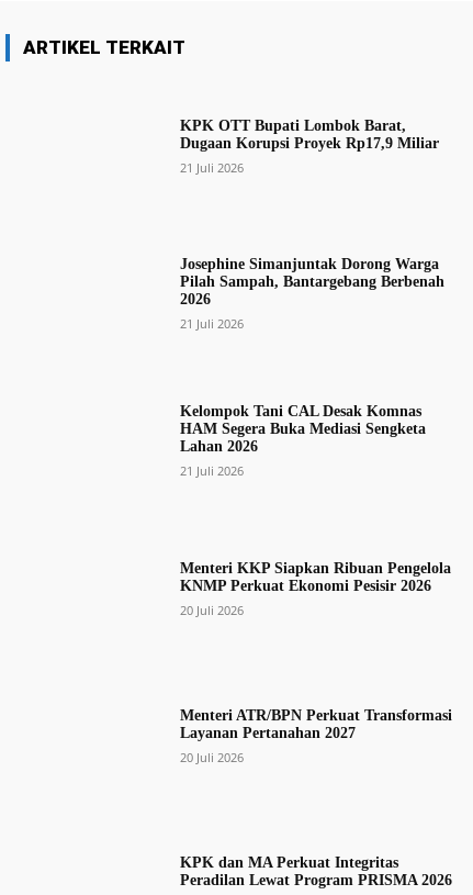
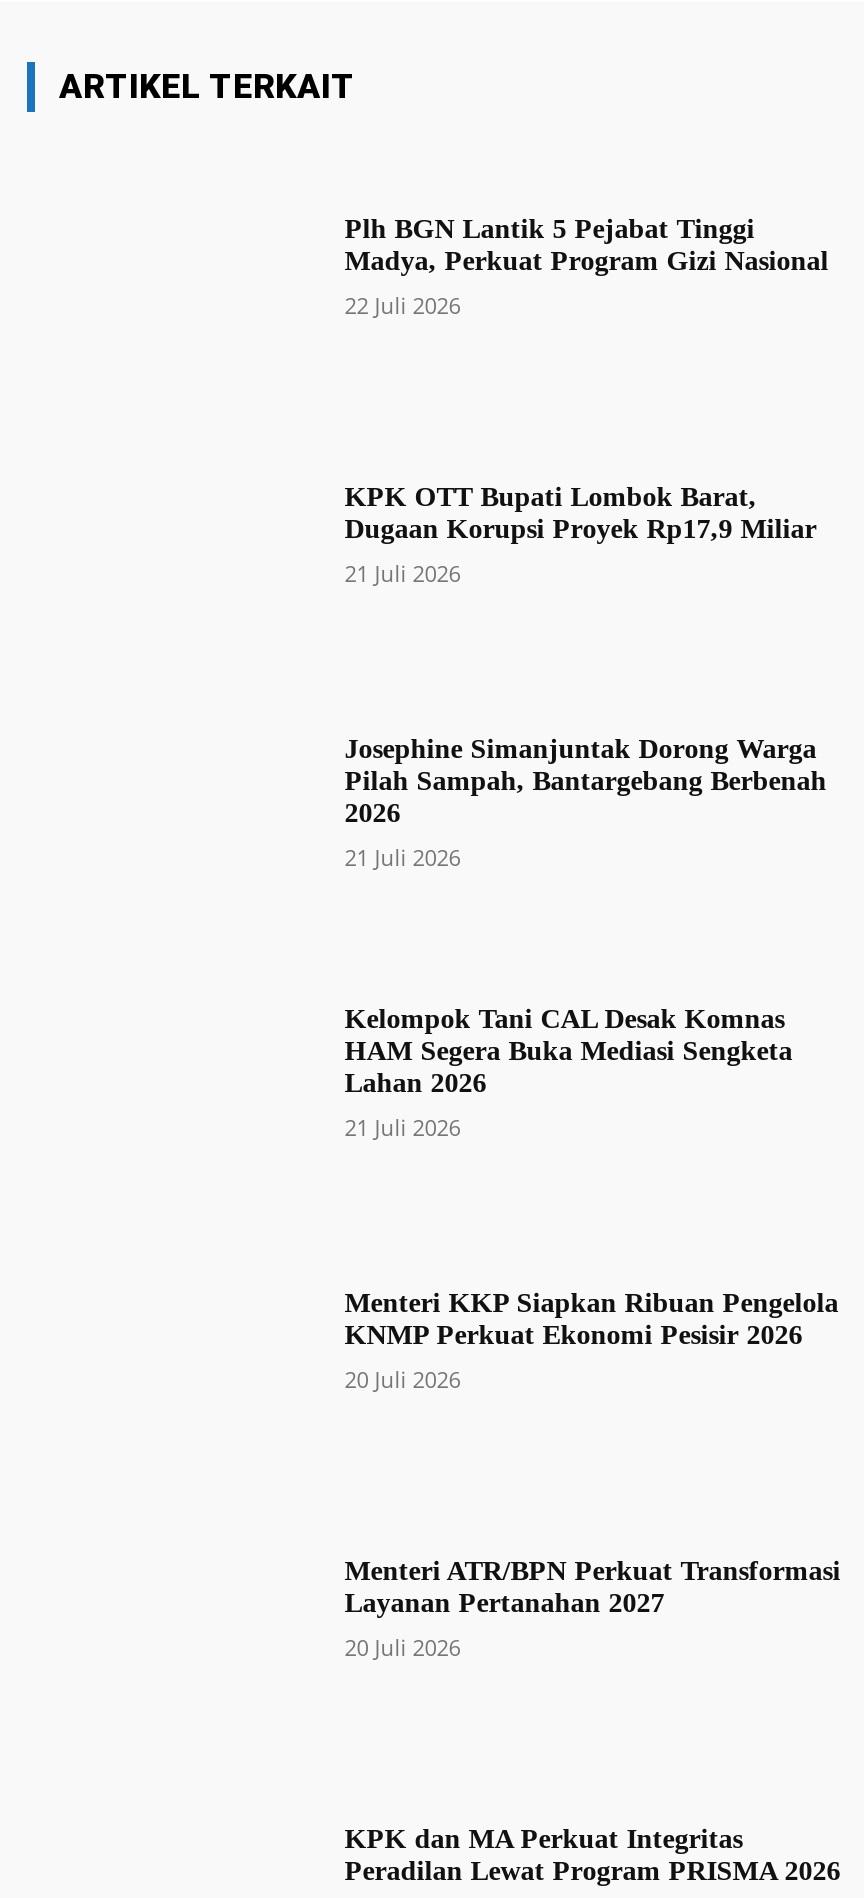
+ Plh BGN Lantik 5 Pejabat Tinggi
+ Madya, Perkuat Program Gizi Nasional
+ 22 Juli 2026
